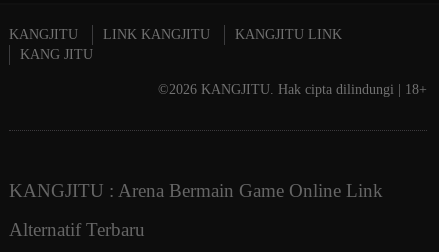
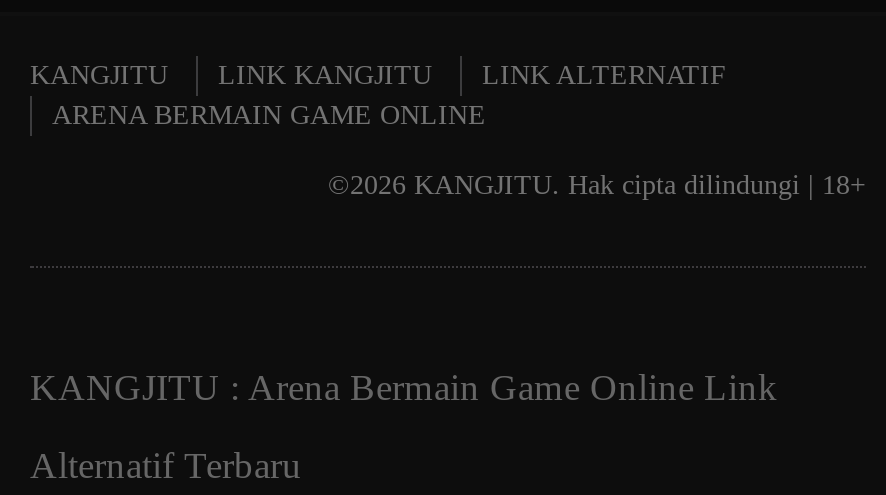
- KANGJITU LINK
- KANG JITU
+ LINK ALTERNATIF
+ ARENA BERMAIN GAME ONLINE
